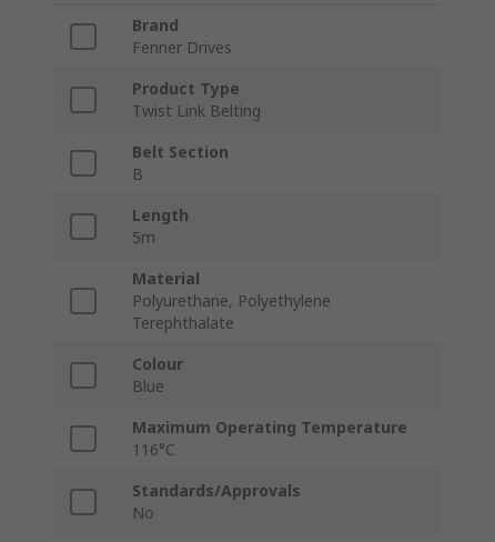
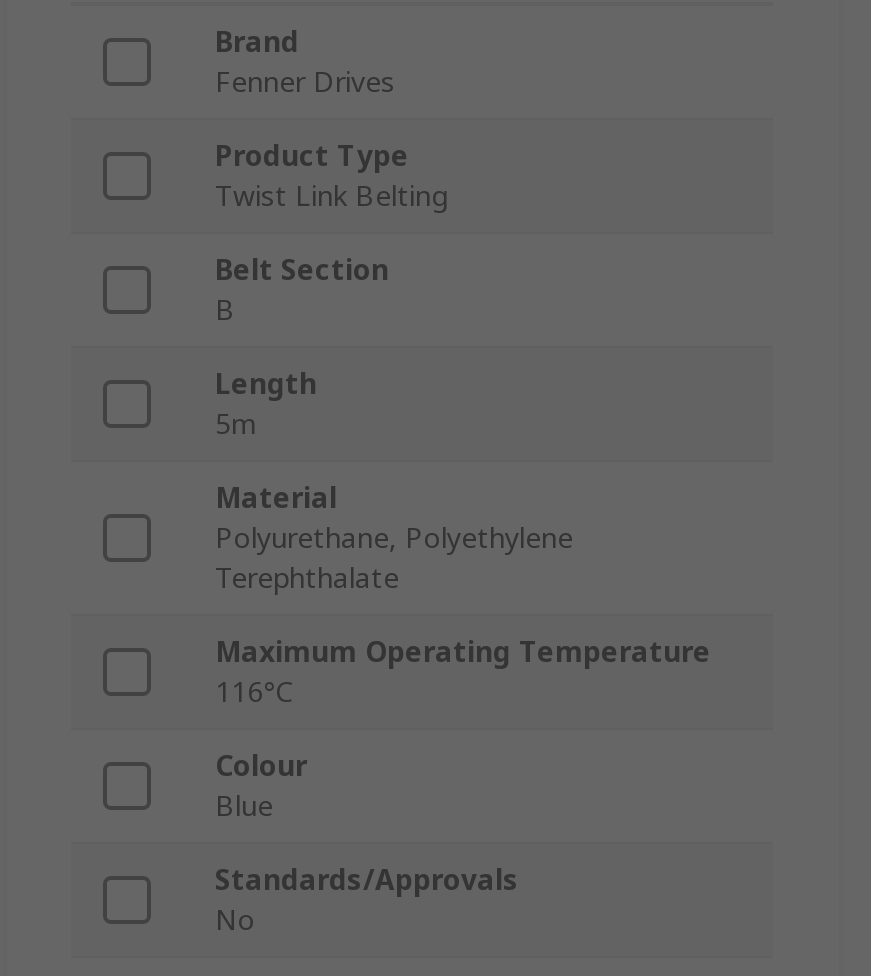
moved down: Colour | Blue

moved up: Maximum Operating Temperature | 116°C
